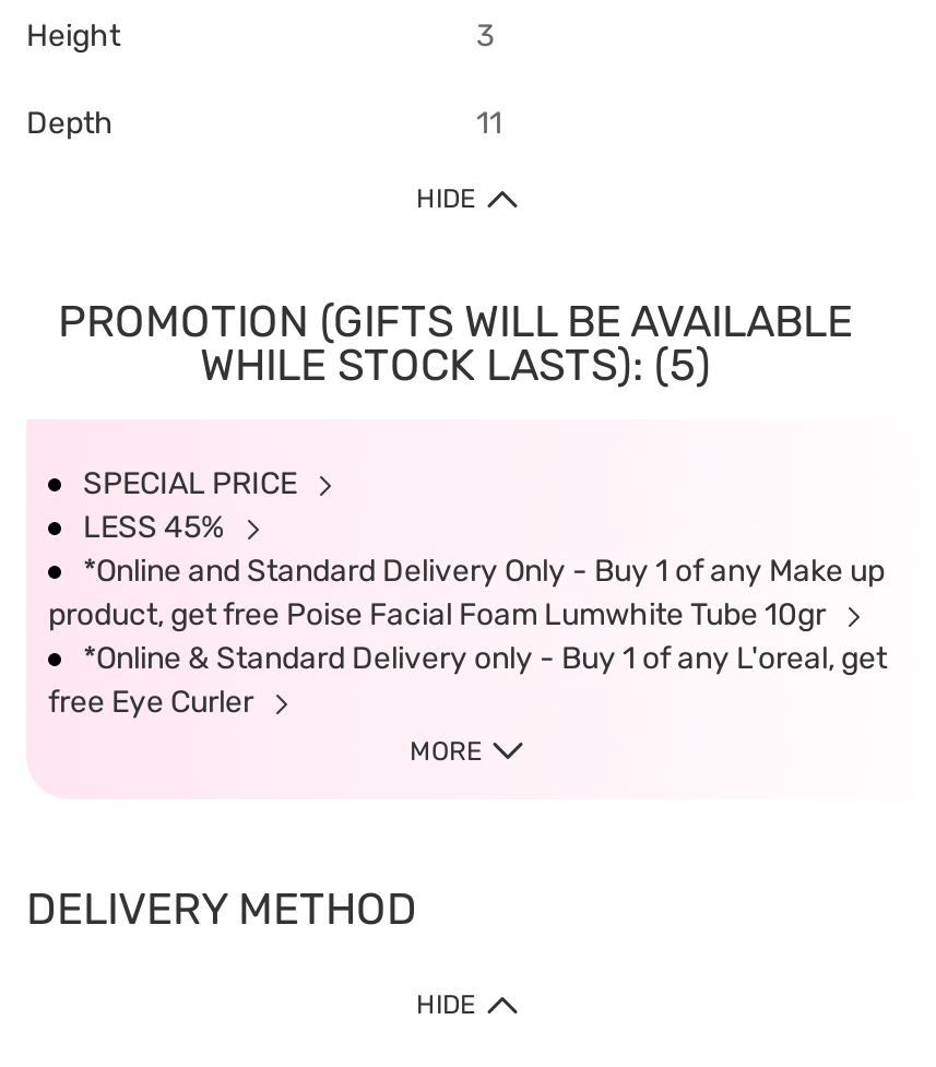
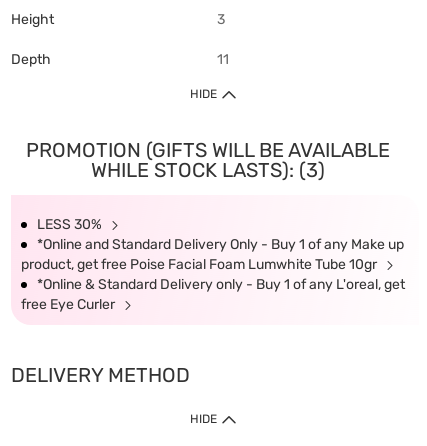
- WHILE STOCK LASTS): (5)
+ WHILE STOCK LASTS): (3)

- SPECIAL PRICE
- LESS 45%
+ LESS 30%

- MORE
